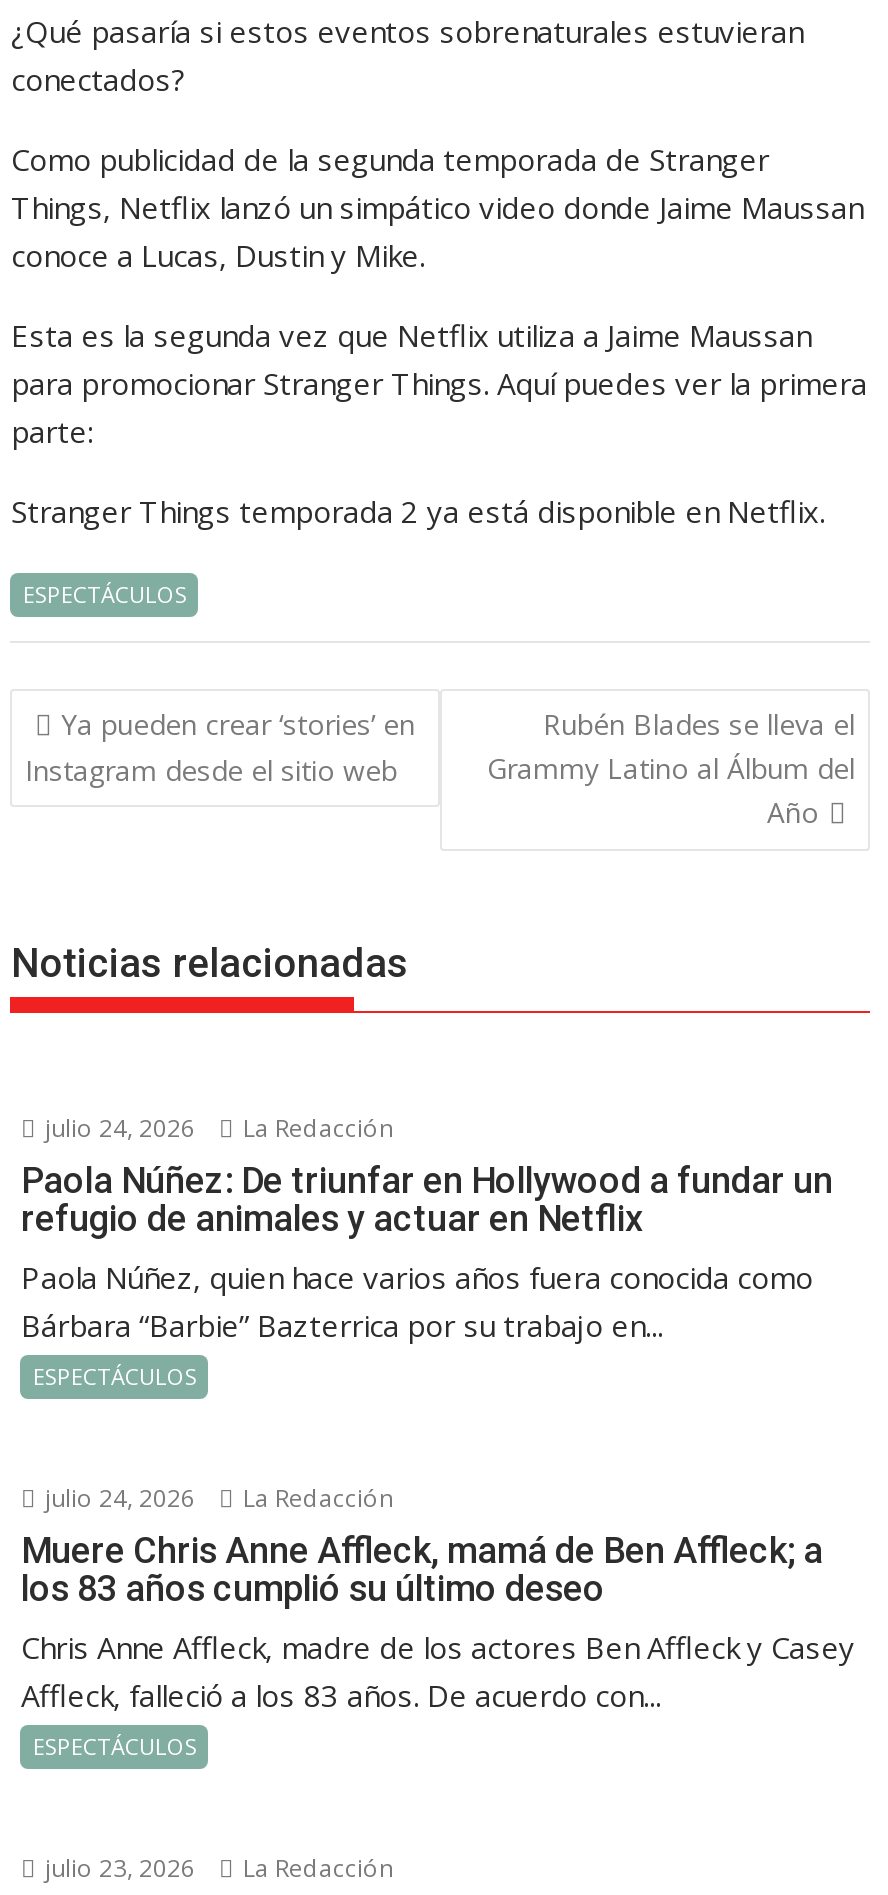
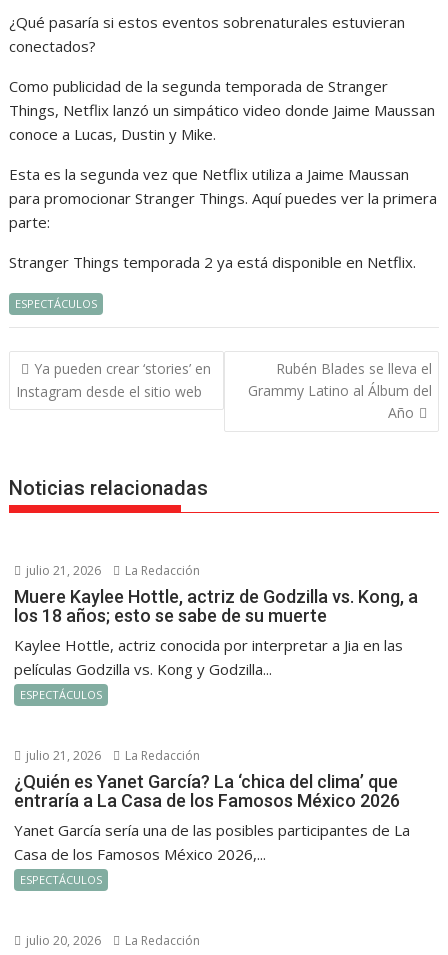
- julio 24, 2026 La Redacción
+ julio 21, 2026 La Redacción

- Paola Núñez: De triunfar en Hollywood a fundar un
- refugio de animales y actuar en Netflix
- Paola Núñez, quien hace varios años fuera conocida como
- Bárbara “Barbie” Bazterrica por su trabajo en...
+ Muere Kaylee Hottle, actriz de Godzilla vs. Kong, a
+ los 18 años; esto se sabe de su muerte
+ Kaylee Hottle, actriz conocida por interpretar a Jia en las
+ películas Godzilla vs. Kong y Godzilla...

- julio 24, 2026 La Redacción
+ julio 21, 2026 La Redacción

- Muere Chris Anne Affleck, mamá de Ben Affleck; a
- los 83 años cumplió su último deseo
- Chris Anne Affleck, madre de los actores Ben Affleck y Casey
- Affleck, falleció a los 83 años. De acuerdo con...
+ ¿Quién es Yanet García? La ‘chica del clima’ que
+ entraría a La Casa de los Famosos México 2026
+ Yanet García sería una de las posibles participantes de La
+ Casa de los Famosos México 2026,...

- julio 23, 2026 La Redacción
+ julio 20, 2026 La Redacción
